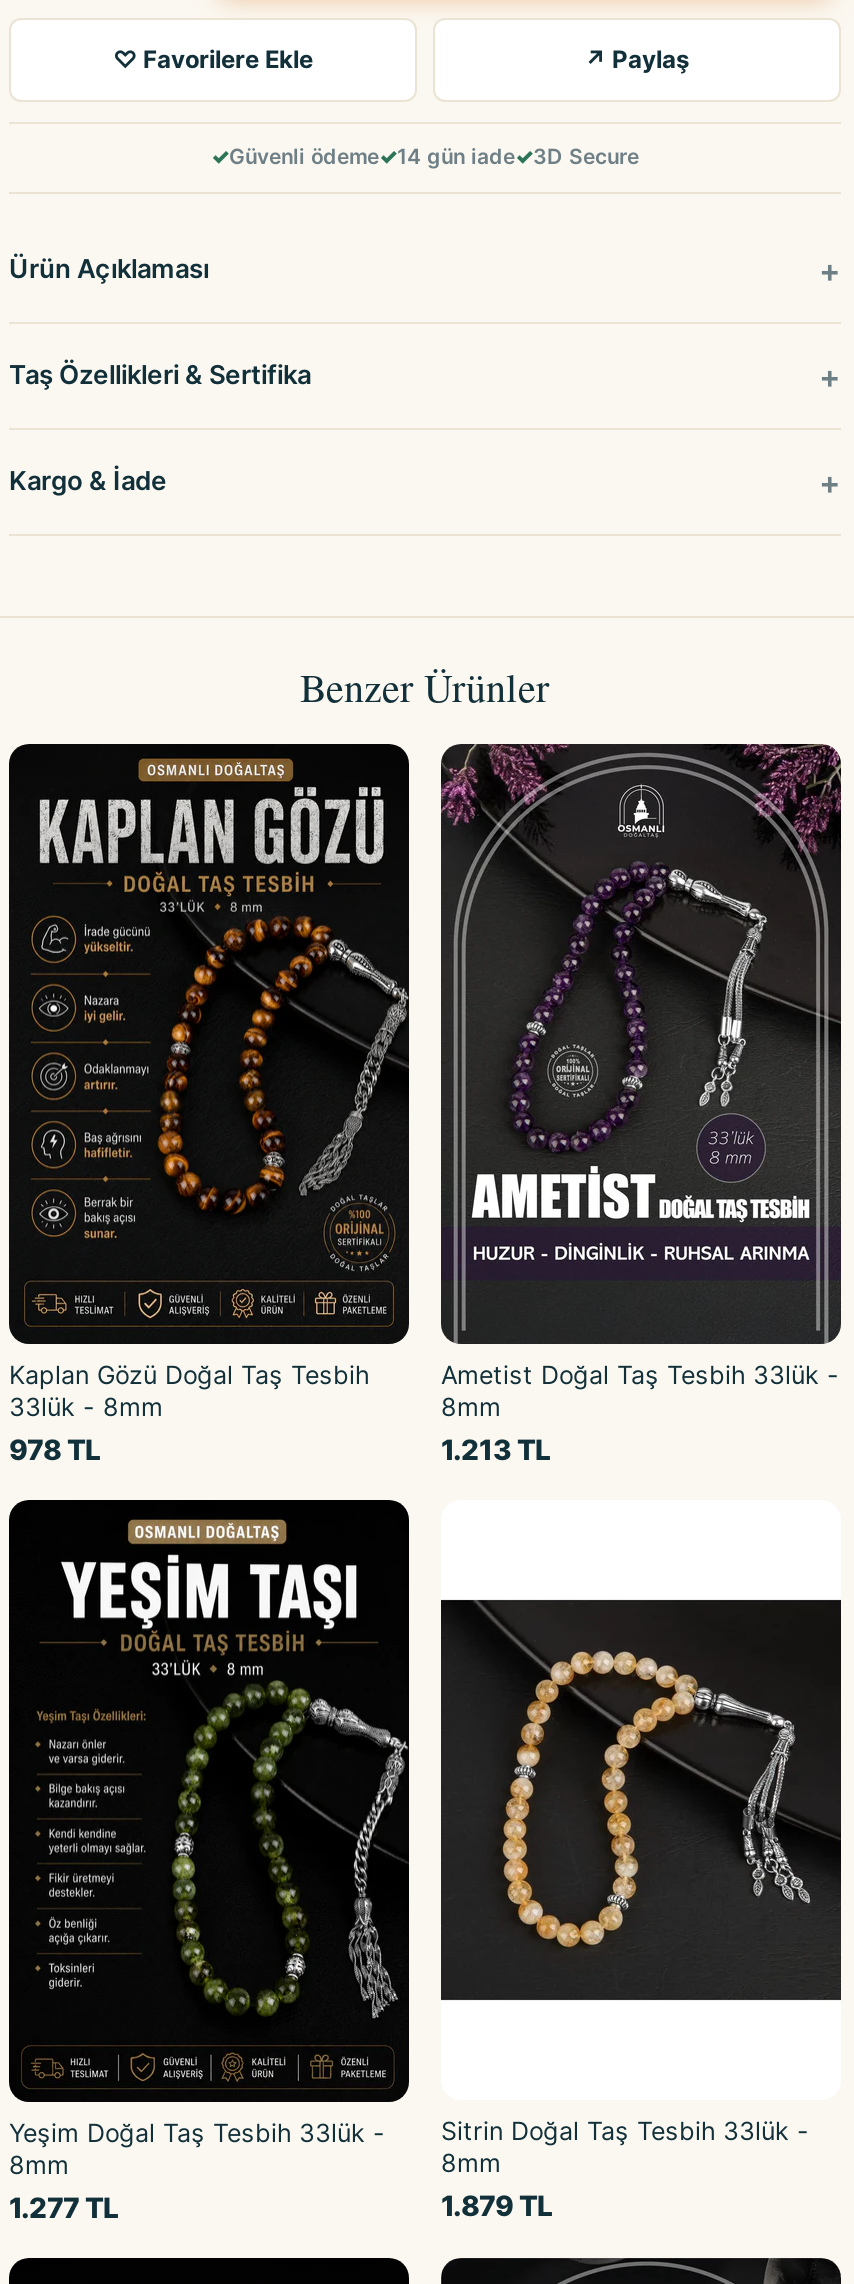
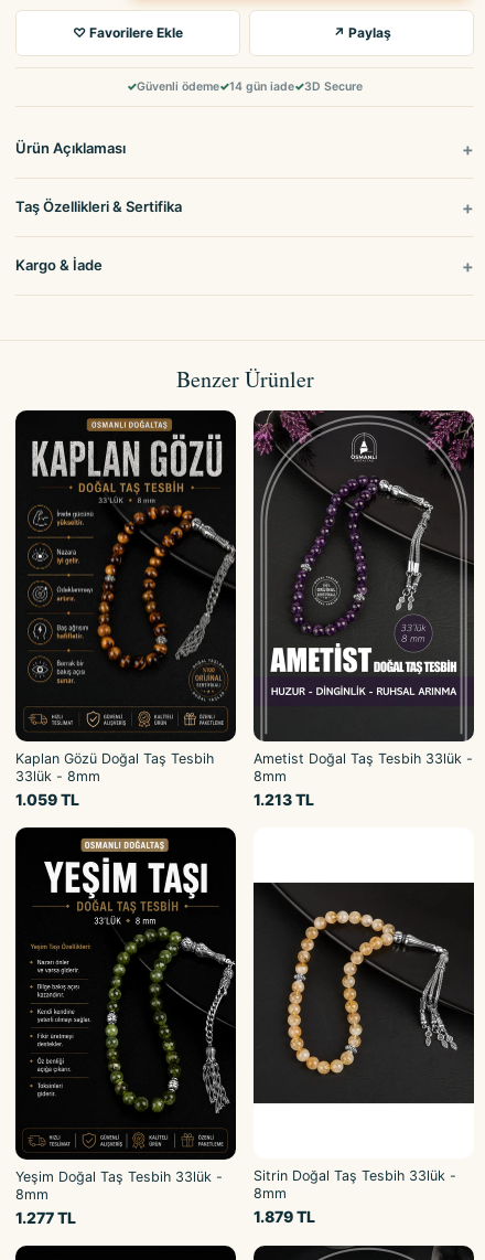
- 978 TL
+ 1.059 TL
